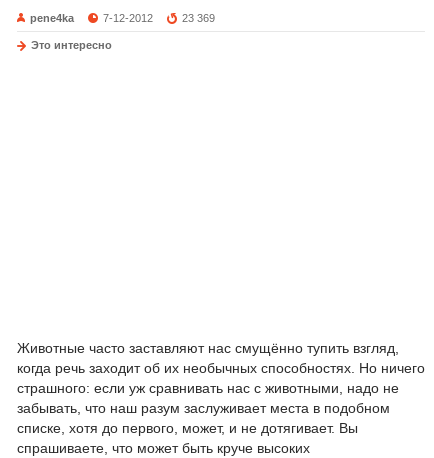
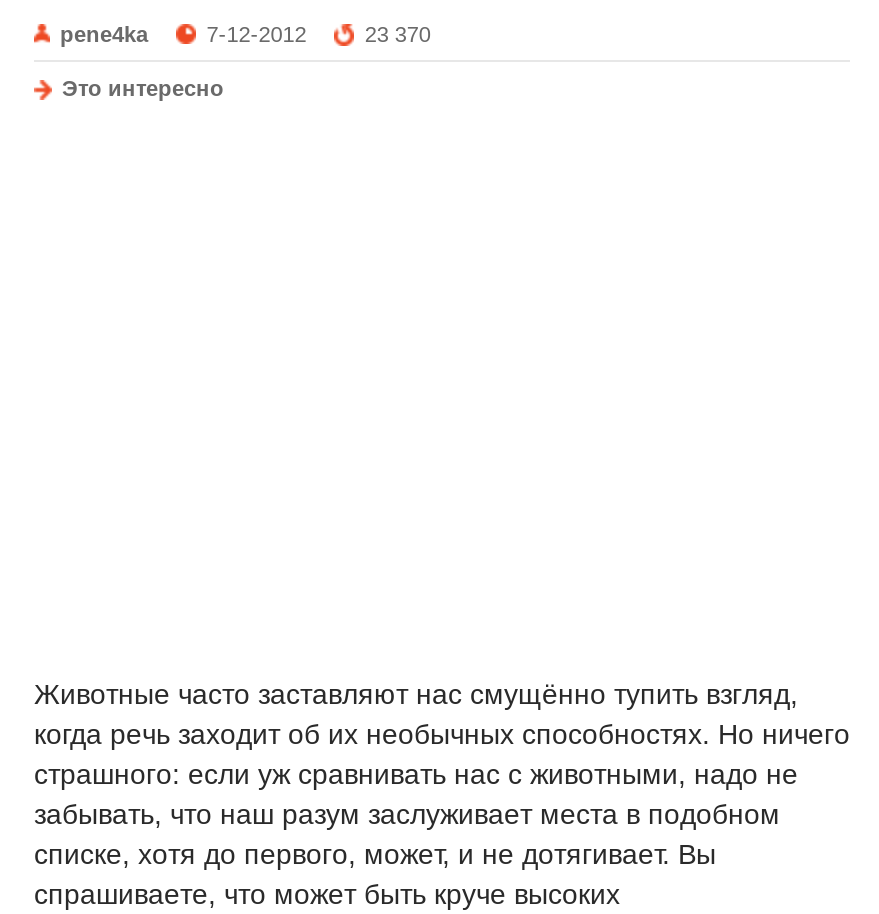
- 23 369
+ 23 370
